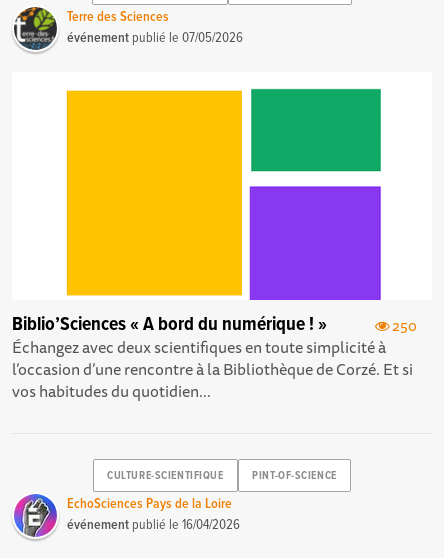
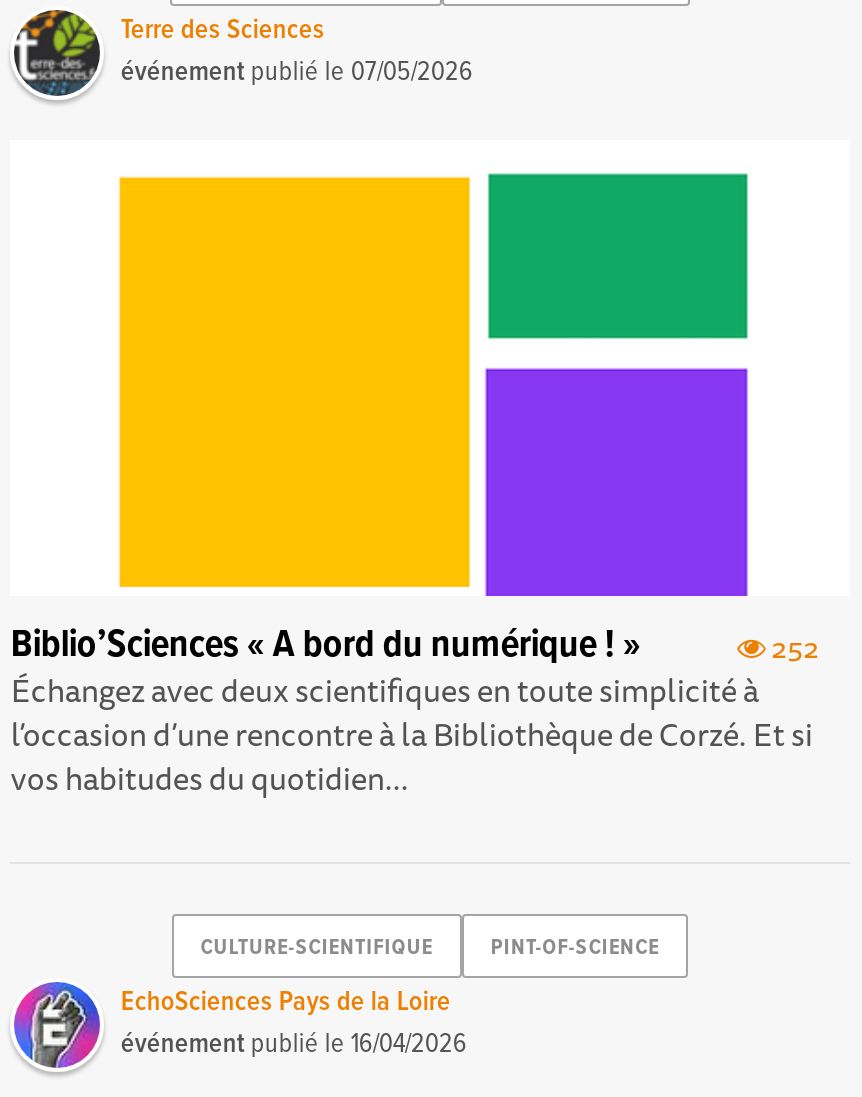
- 250
+ 252
